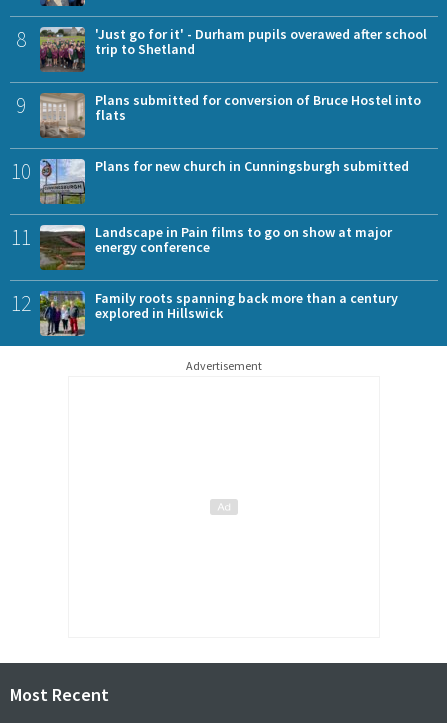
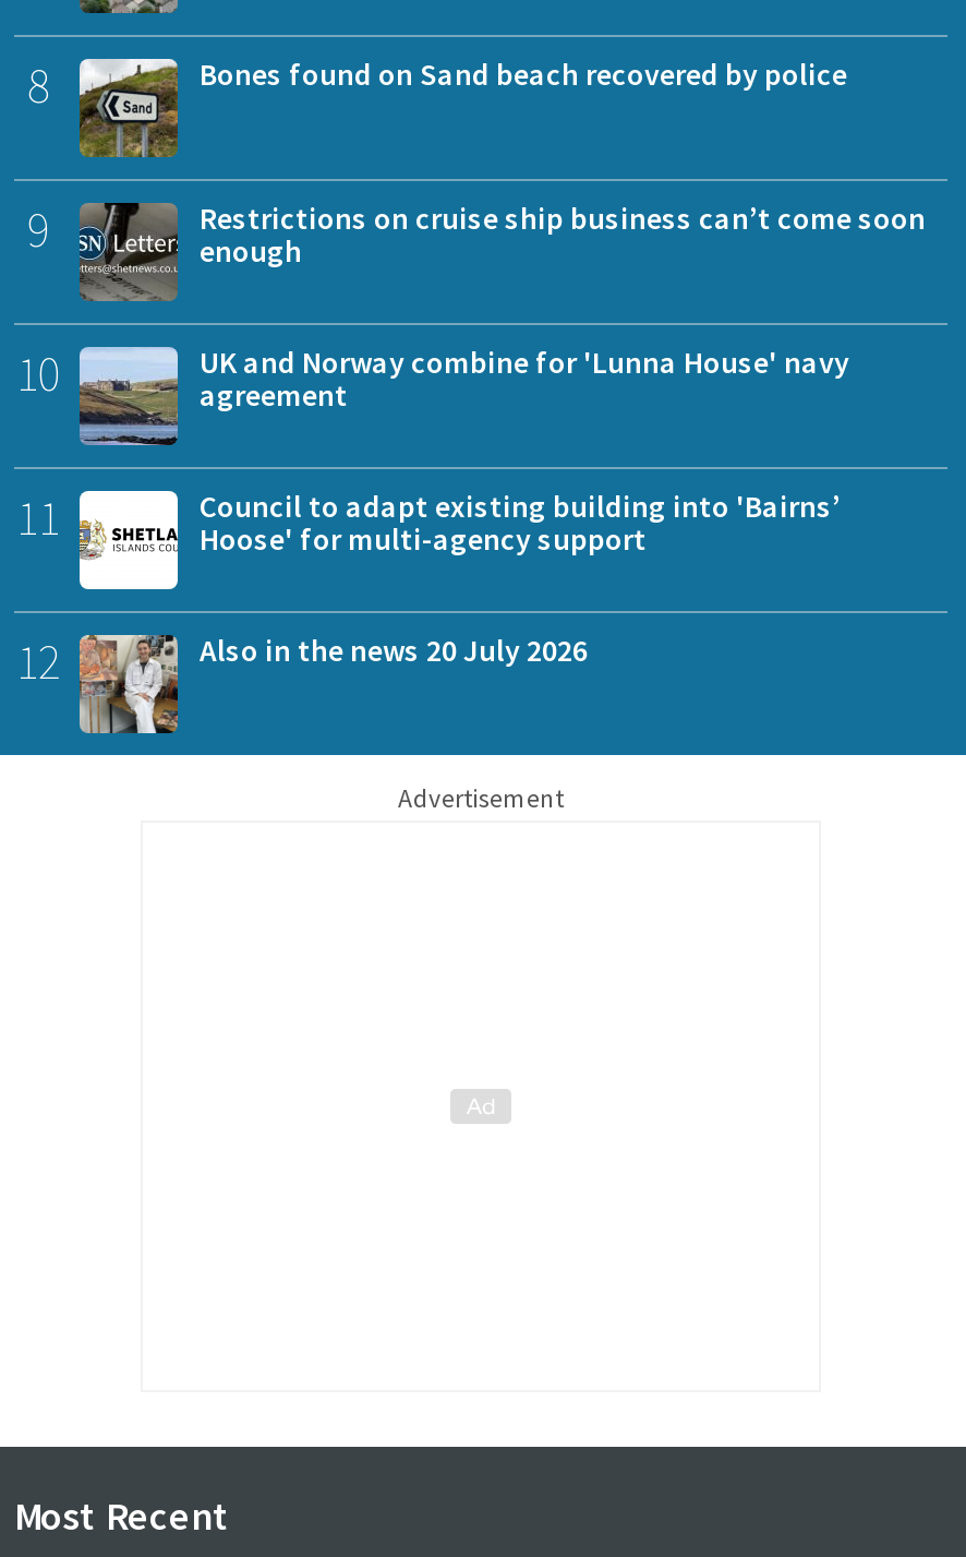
- [image]
- 'Just go for it' - Durham pupils overawed after school
- trip to Shetland
+ [image]
+ Bones found on Sand beach recovered by police

- [image]
- Plans submitted for conversion of Bruce Hostel into
- flats
+ [image]
+ Restrictions on cruise ship business can’t come soon
+ enough

- [image]
- Plans for new church in Cunningsburgh submitted
+ [image]
+ UK and Norway combine for 'Lunna House' navy
+ agreement

- [image]
- Landscape in Pain films to go on show at major
- energy conference
+ [image]
+ Council to adapt existing building into 'Bairns’
+ Hoose' for multi-agency support

- [image]
- Family roots spanning back more than a century
- explored in Hillswick
+ [image]
+ Also in the news 20 July 2026
